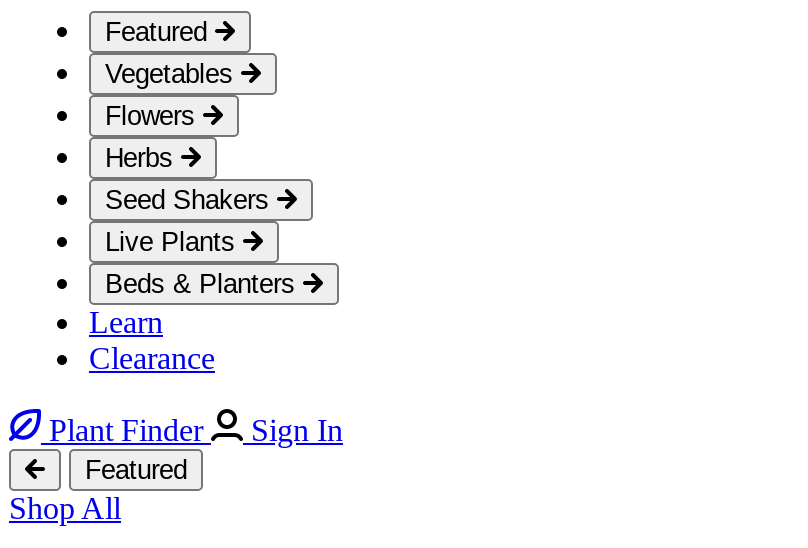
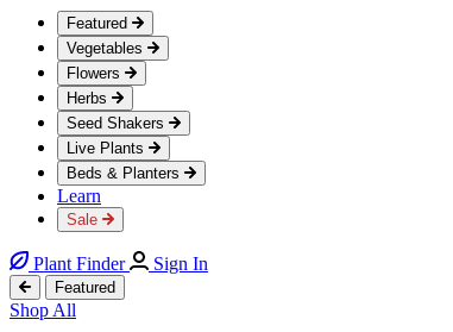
- Clearance
+ Sale
